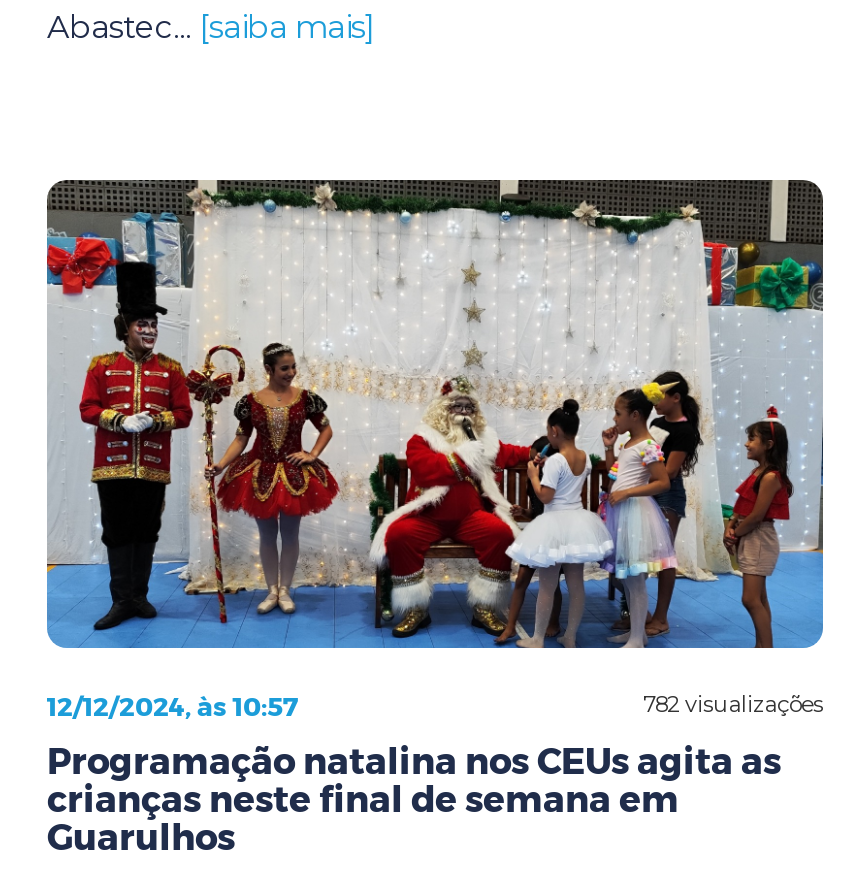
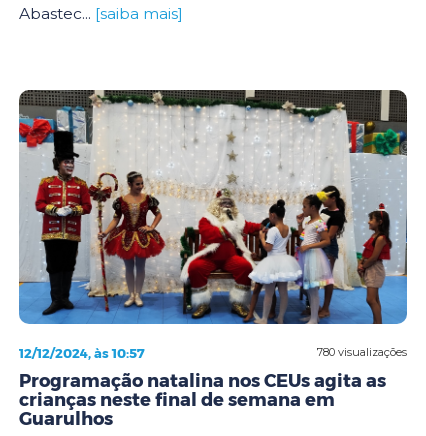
- 782 visualizações
+ 780 visualizações
